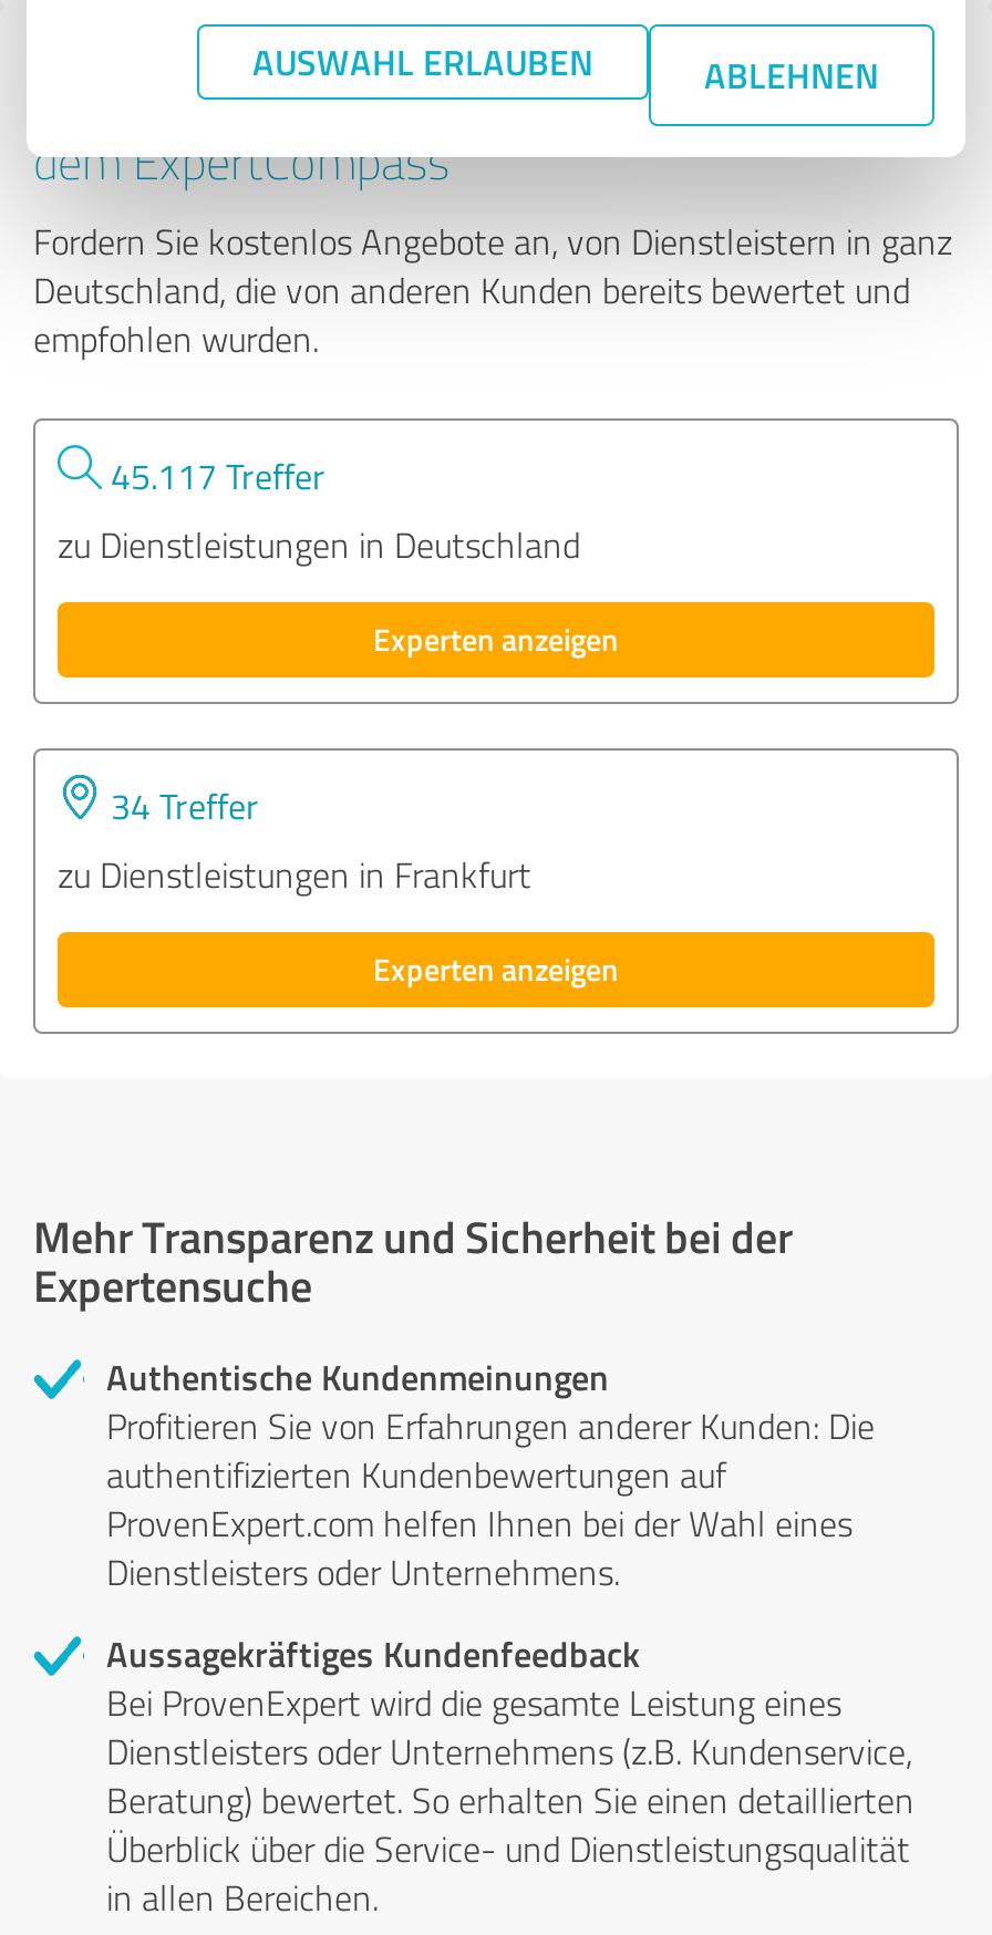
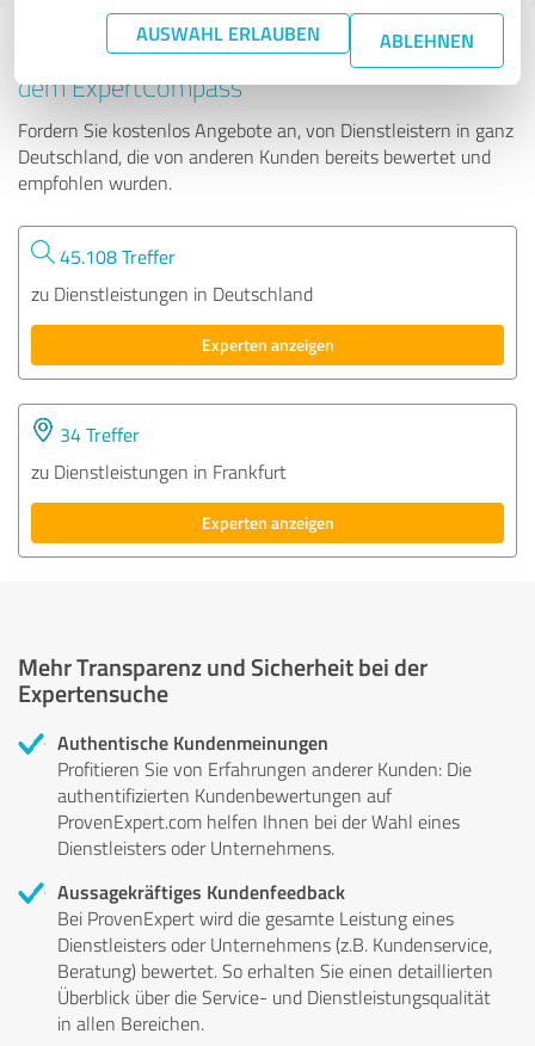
- 45.117 Treffer
+ 45.108 Treffer
